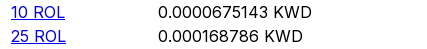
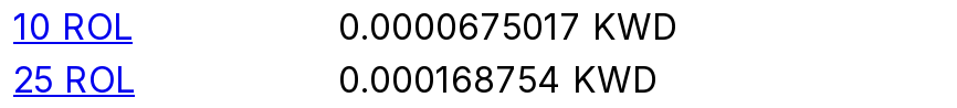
- 0.0000675143 KWD
+ 0.0000675017 KWD

- 0.000168786 KWD
+ 0.000168754 KWD
